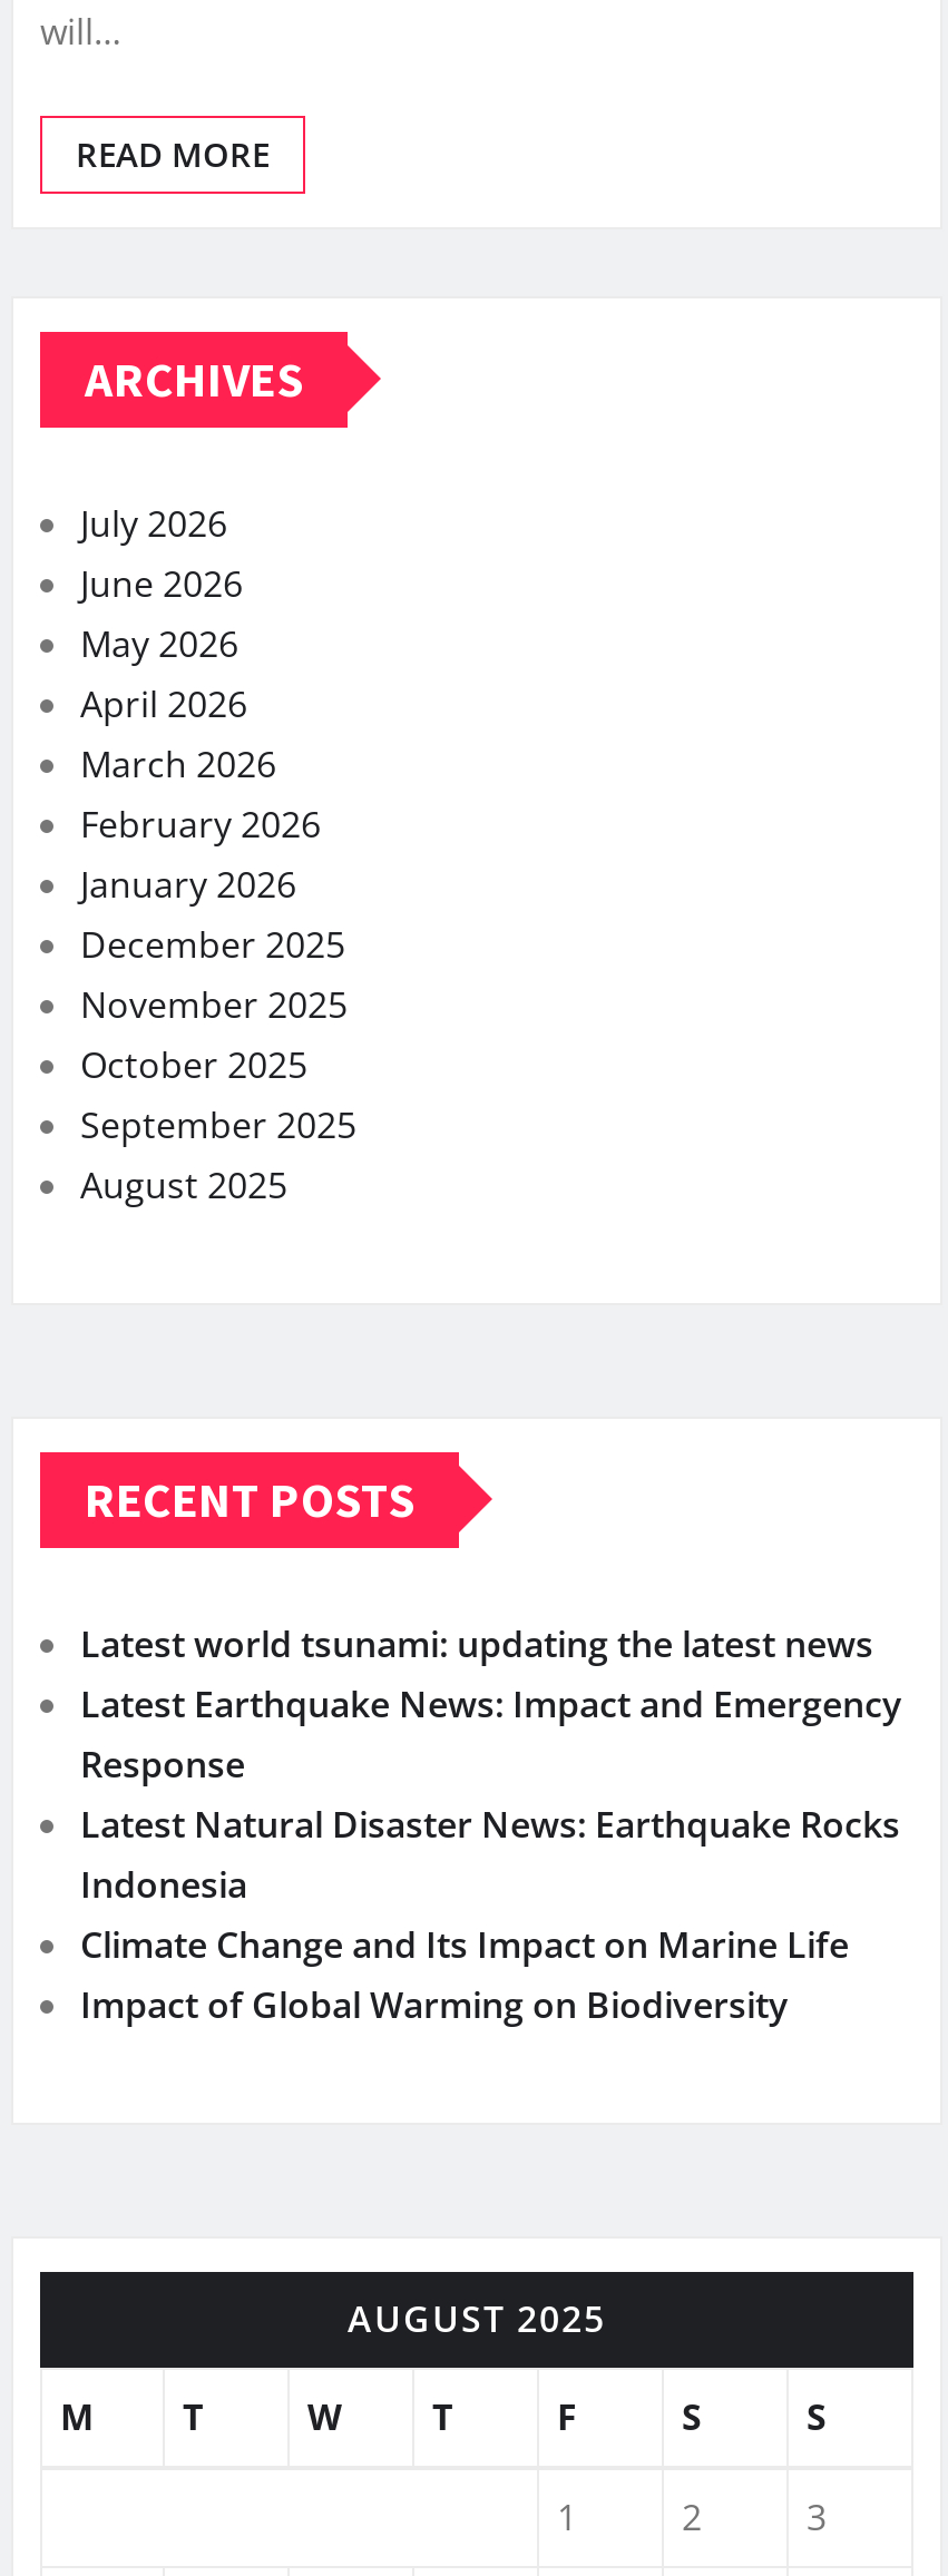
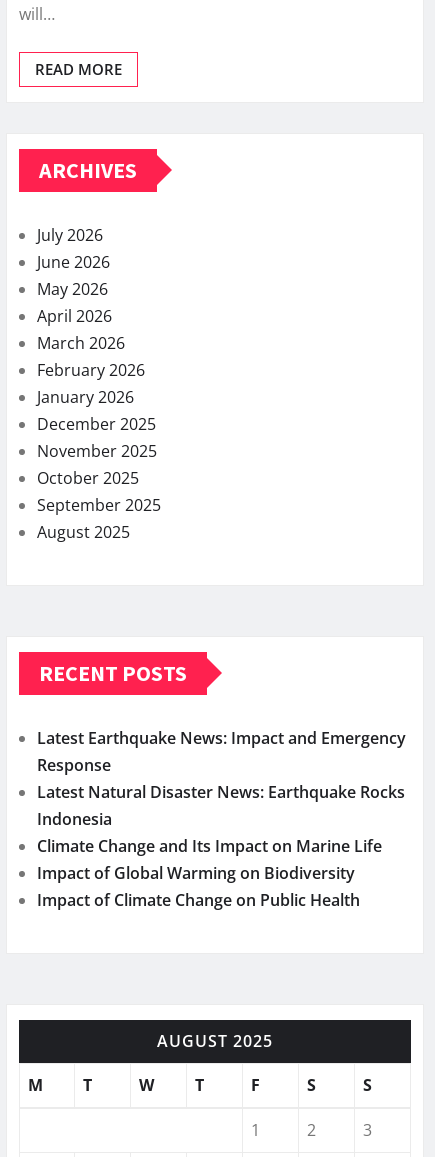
- Latest world tsunami: updating the latest news

moved up: Latest Earthquake News: Impact and Emergency | Response | Latest Natural Disaster News: Earthquake Rocks | Indonesia | Climate Change and Its Impact on Marine Life | Impact of Global Warming on Biodiversity

+ Impact of Climate Change on Public Health
